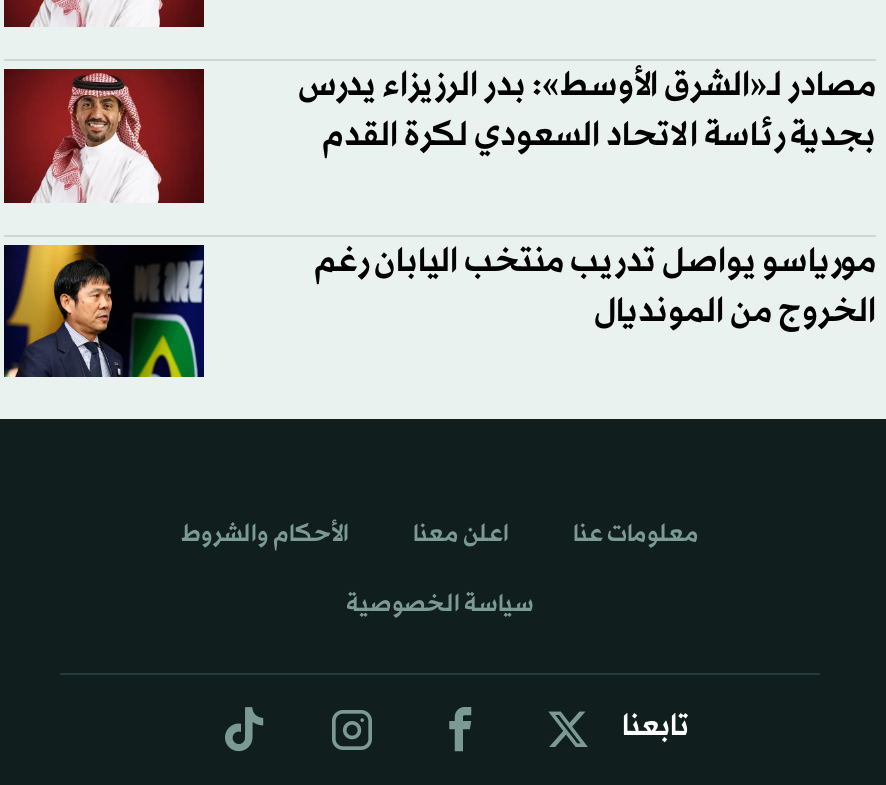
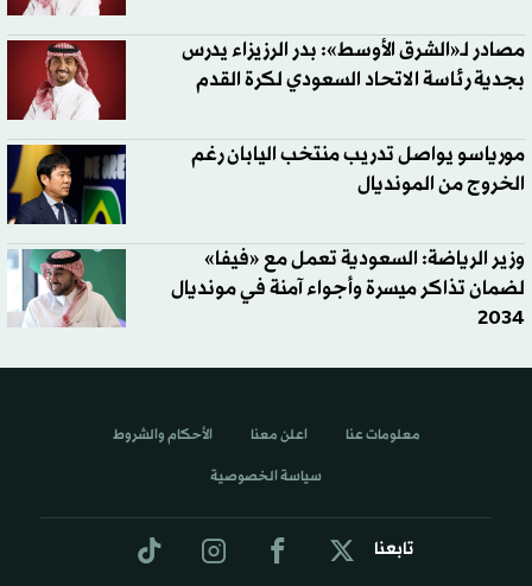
+ [image]
+ وزير الرياضة: السعودية تعمل مع «فيفا»
+ لضمان تذاكر ميسرة وأجواء آمنة في مونديال
+ 2034
